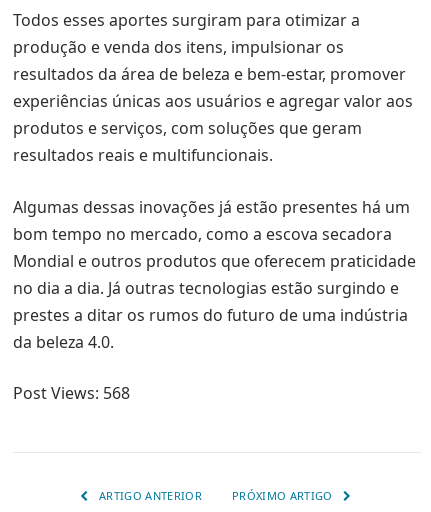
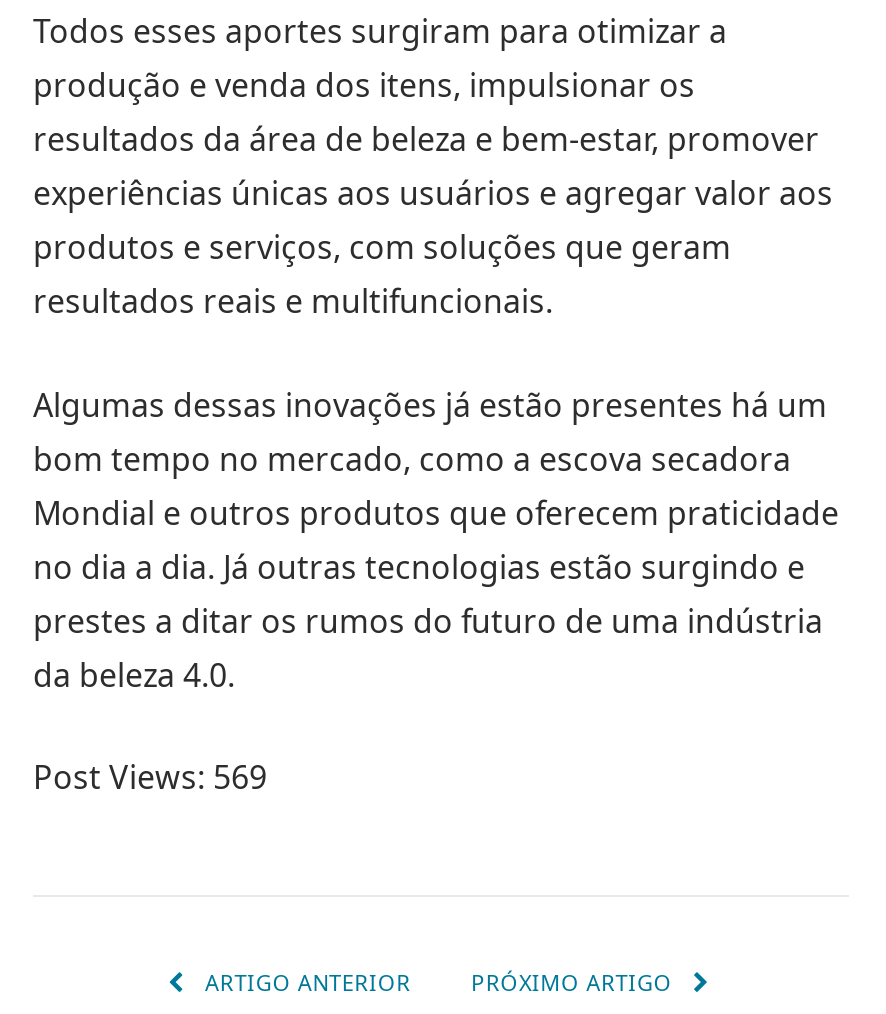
- Post Views: 568
+ Post Views: 569
